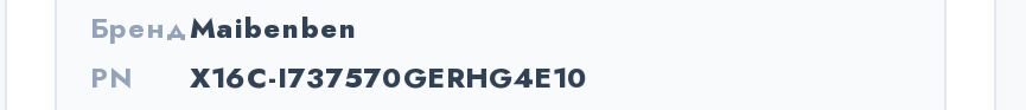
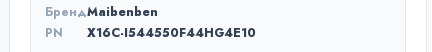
- PN X16C-I737570GERHG4E10
+ PN X16C-I544550F44HG4E10
